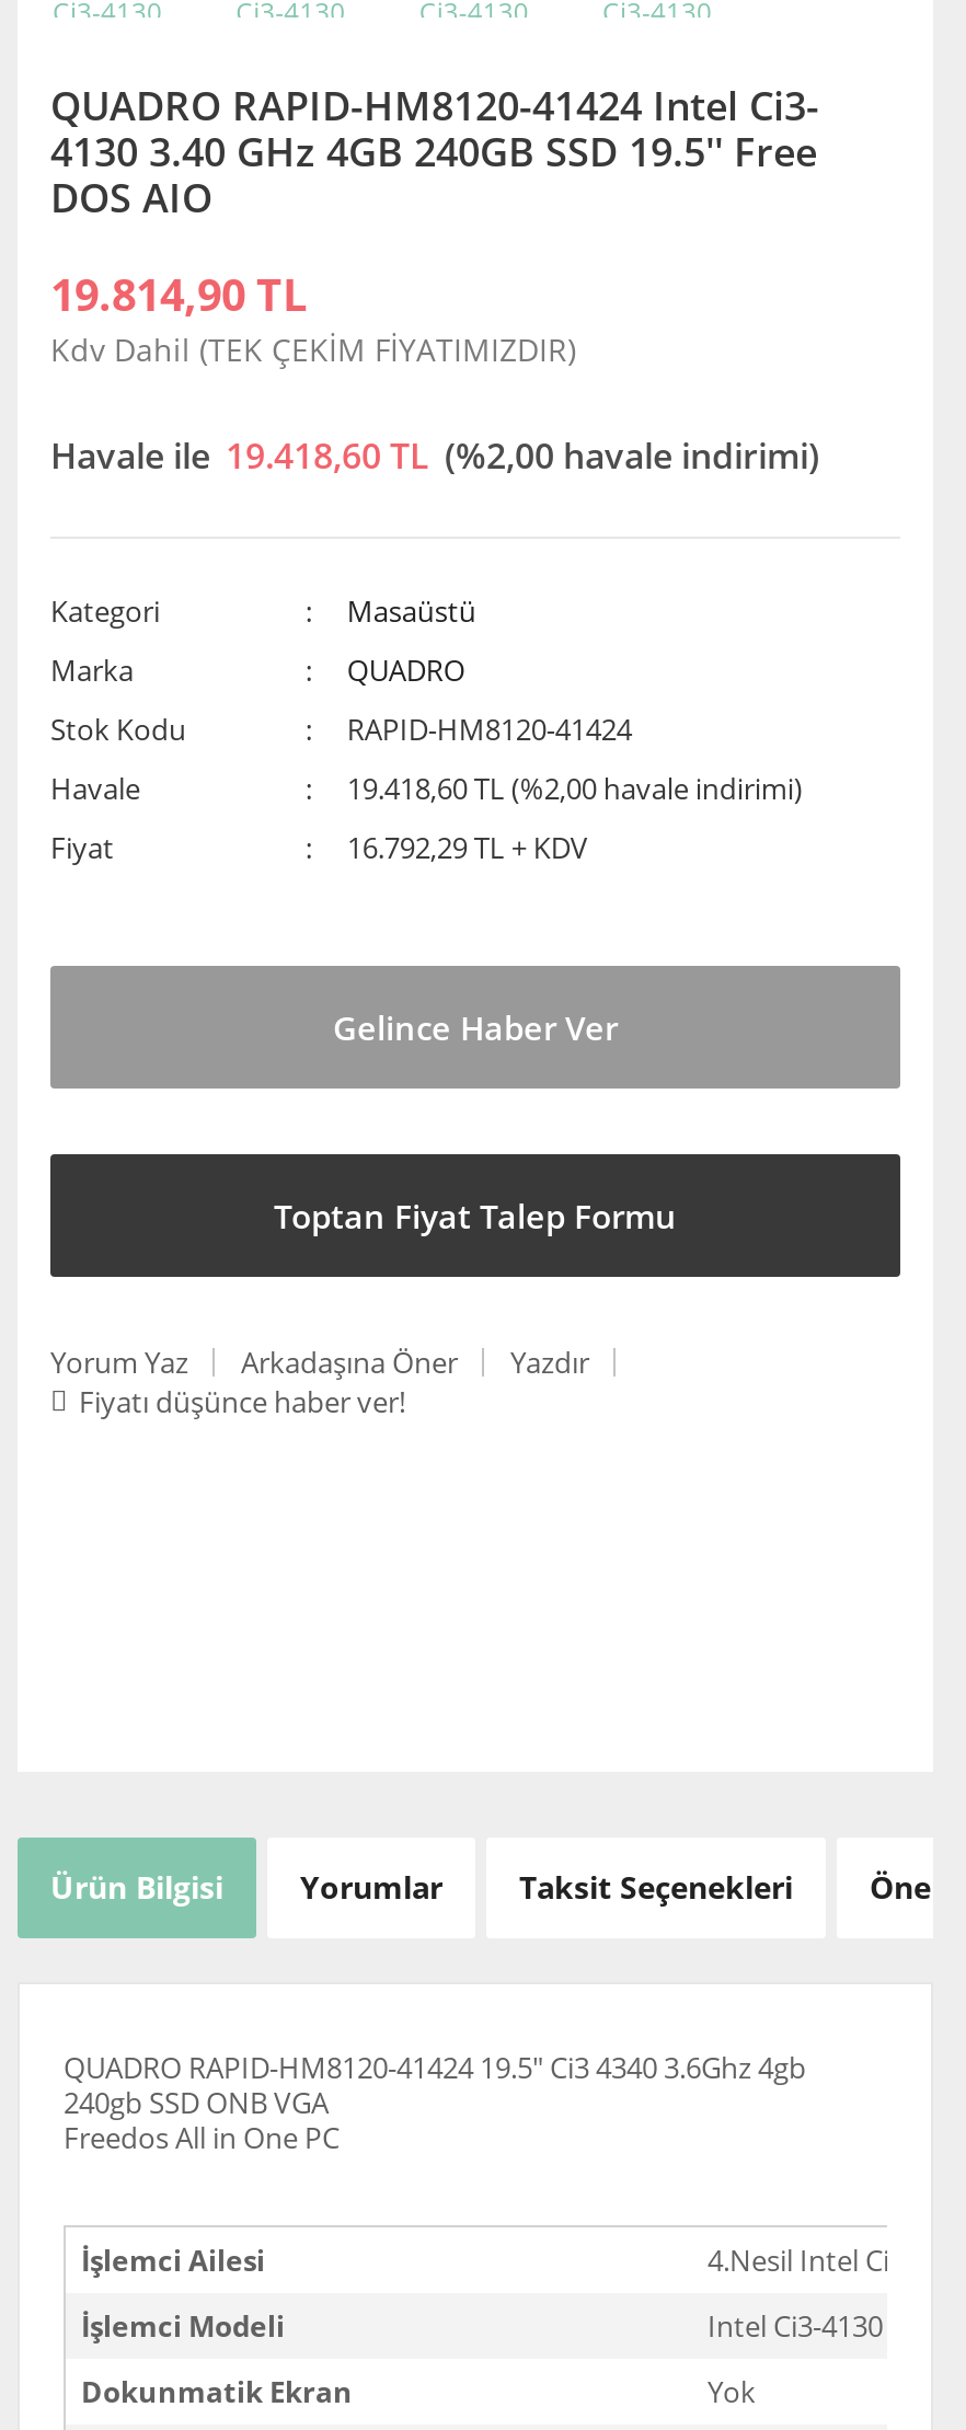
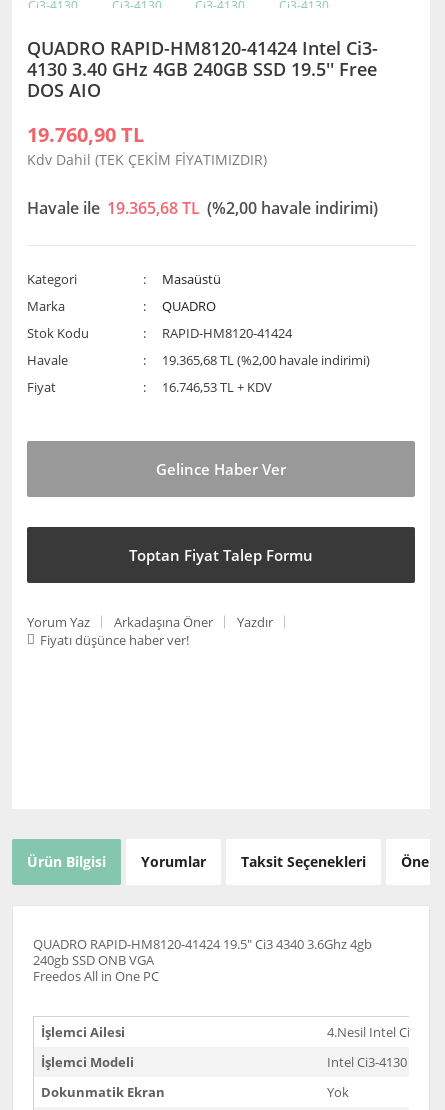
- 19.814,90 TL
+ 19.760,90 TL

- Havale ile 19.418,60 TL (%2,00 havale indirimi)
+ Havale ile 19.365,68 TL (%2,00 havale indirimi)

- 19.418,60 TL (%2,00 havale indirimi)
+ 19.365,68 TL (%2,00 havale indirimi)

- 16.792,29 TL + KDV
+ 16.746,53 TL + KDV
